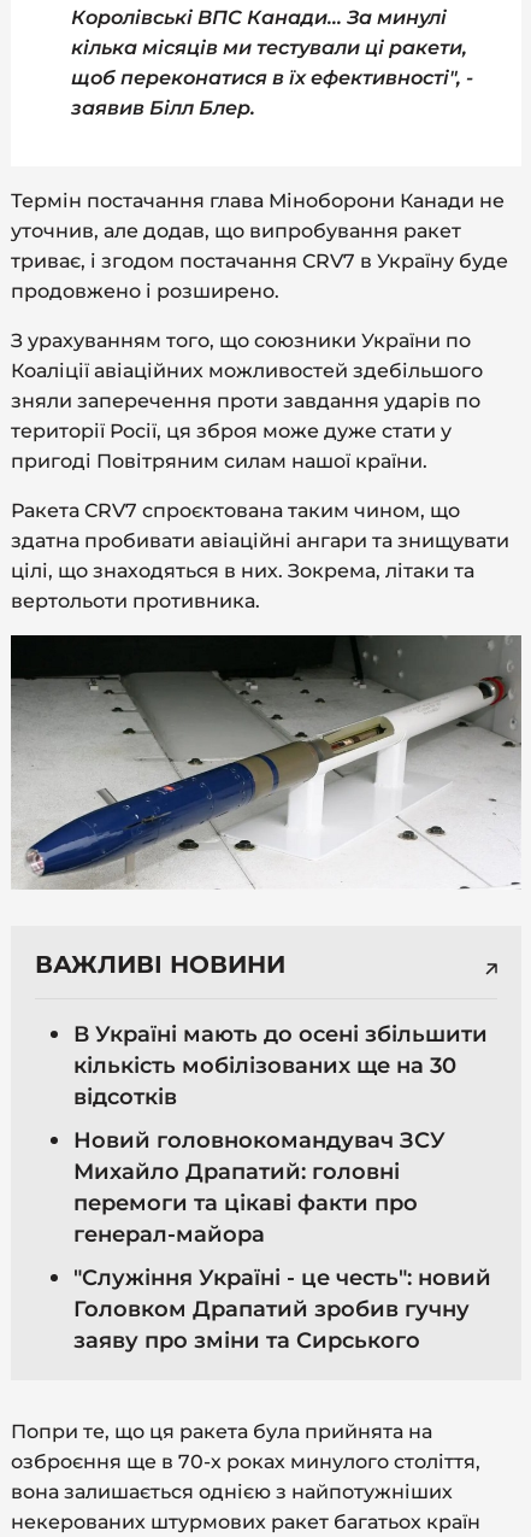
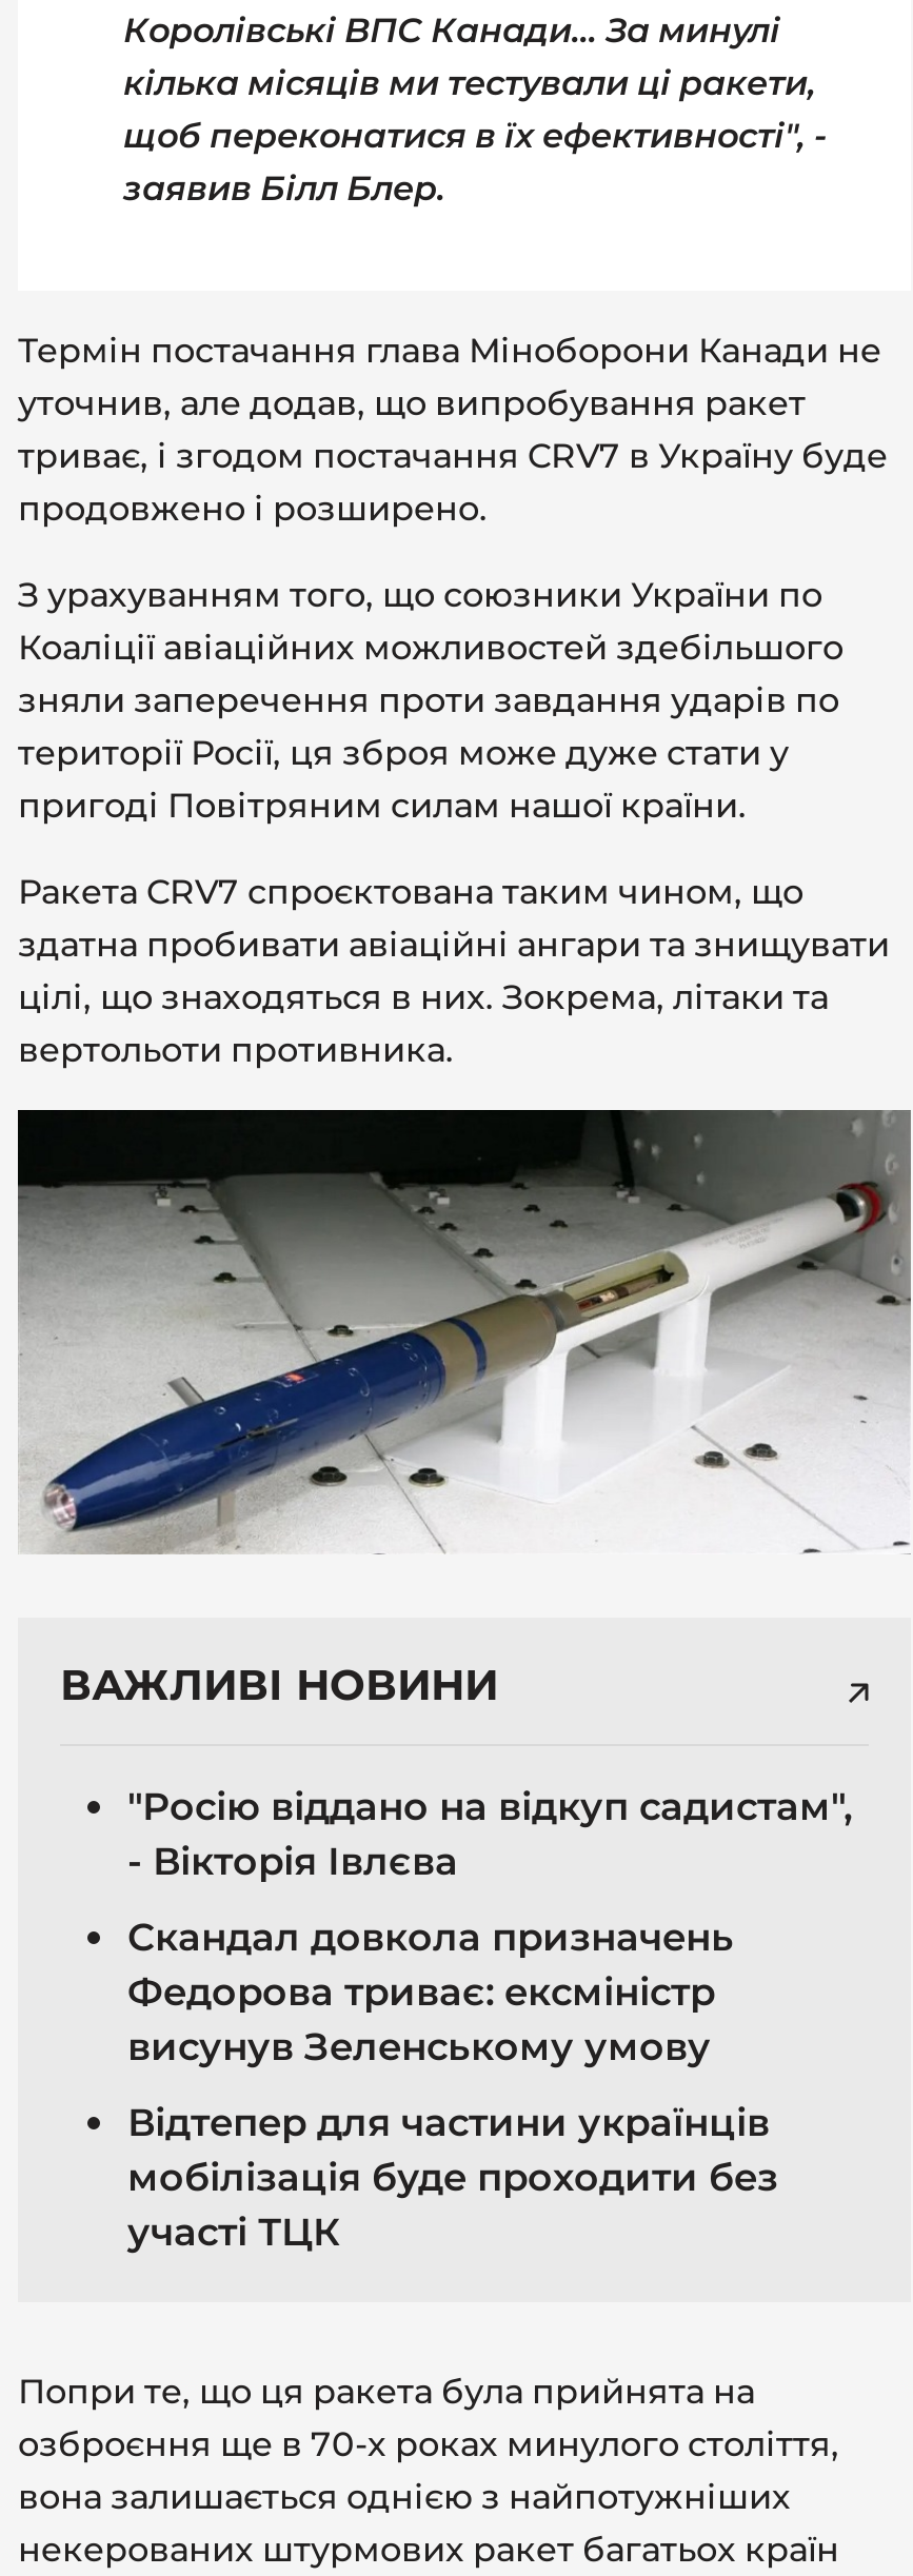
- В Україні мають до осені збільшити
- кількість мобілізованих ще на 30
- відсотків
+ "Росію віддано на відкуп садистам",
+ - Вікторія Івлєва

- Новий головнокомандувач ЗСУ
- Михайло Драпатий: головні
- перемоги та цікаві факти про
- генерал-майора
+ Скандал довкола призначень
+ Федорова триває: ексміністр
+ висунув Зеленському умову

- "Служіння Україні - це честь": новий
- Головком Драпатий зробив гучну
- заяву про зміни та Сирського
+ Відтепер для частини українців
+ мобілізація буде проходити без
+ участі ТЦК
